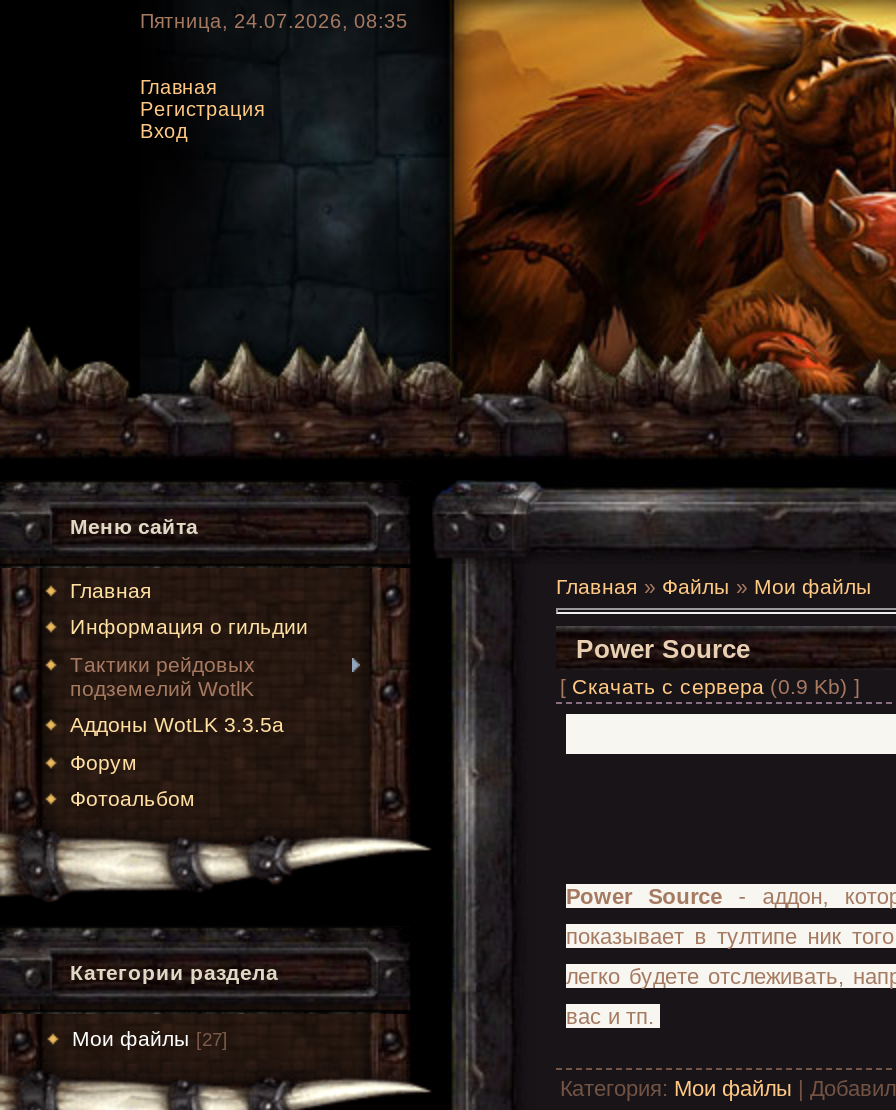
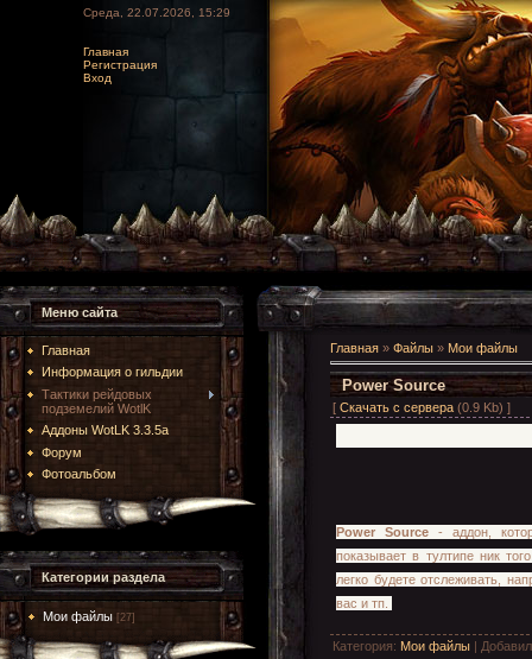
- Пятница, 24.07.2026, 08:35
+ Среда, 22.07.2026, 15:29
